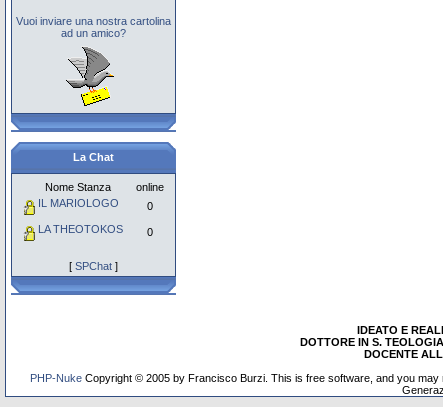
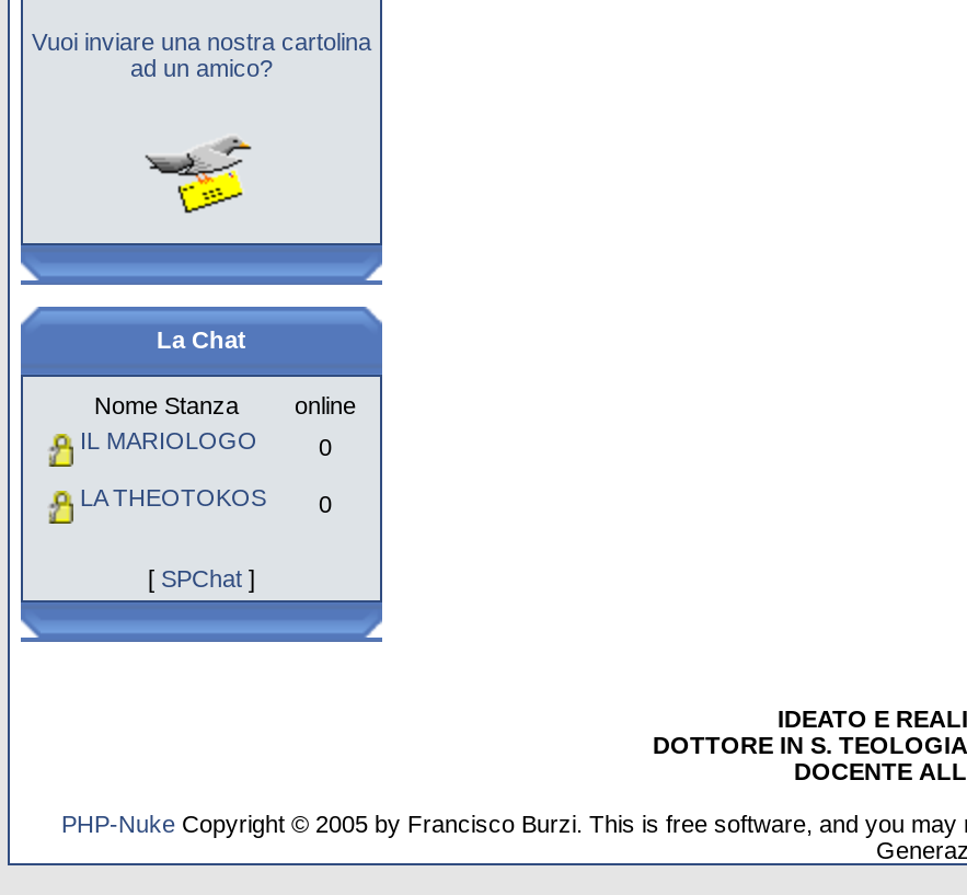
- [image]
+ [image]
